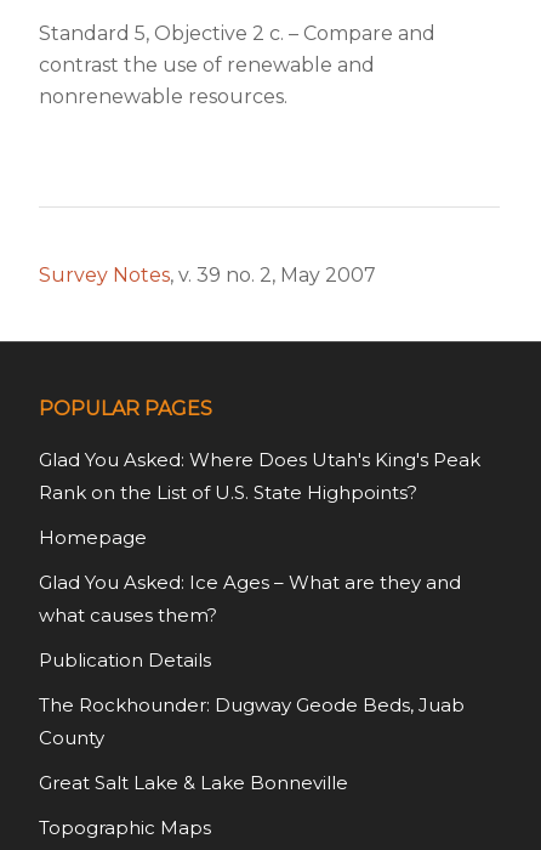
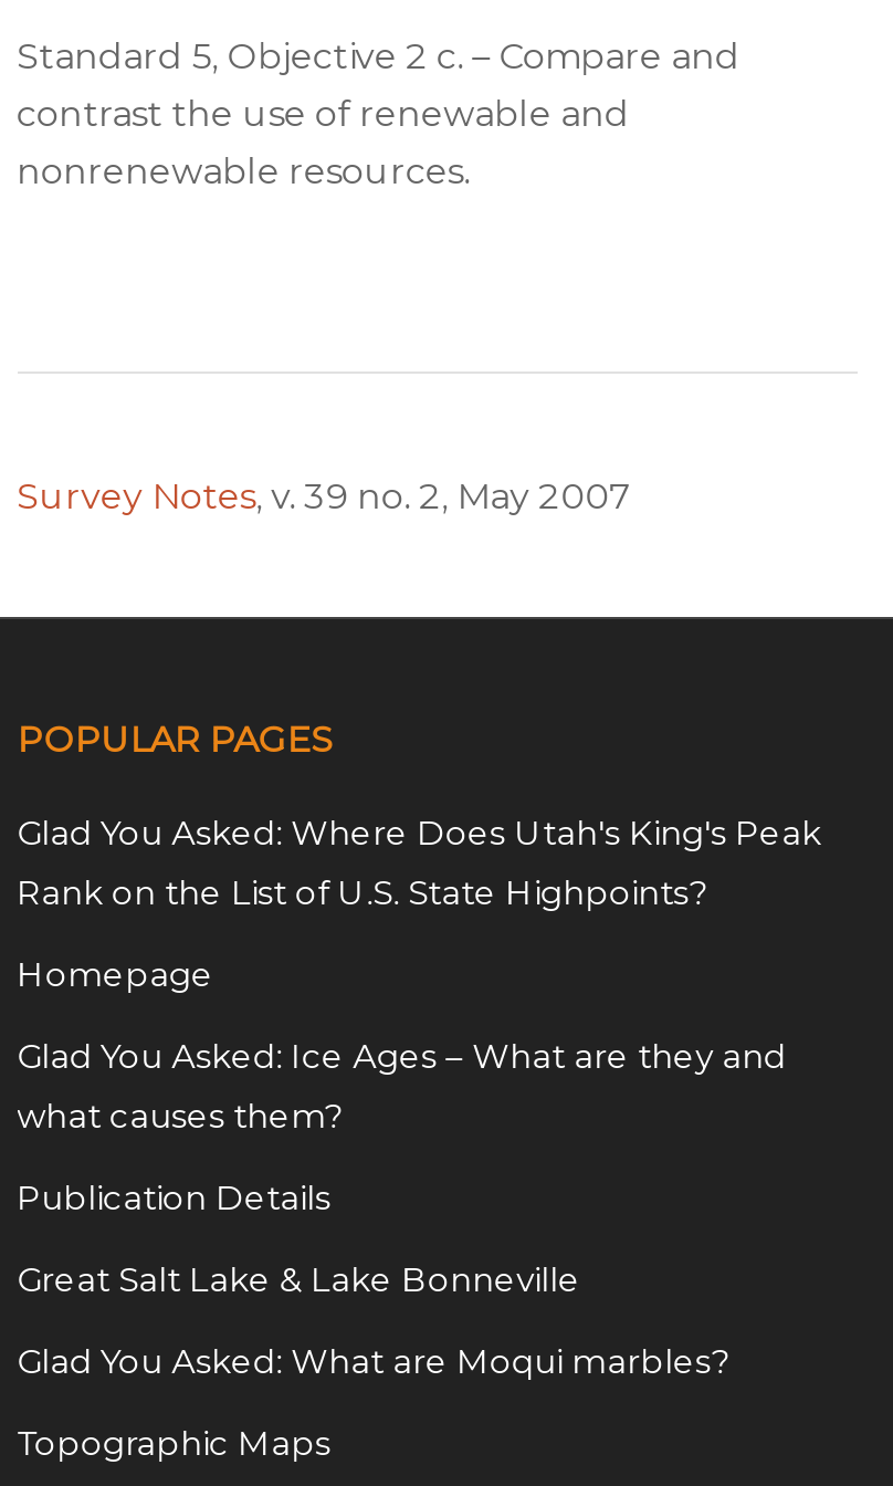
- The Rockhounder: Dugway Geode Beds, Juab
- County

moved up: Great Salt Lake & Lake Bonneville

+ Glad You Asked: What are Moqui marbles?
